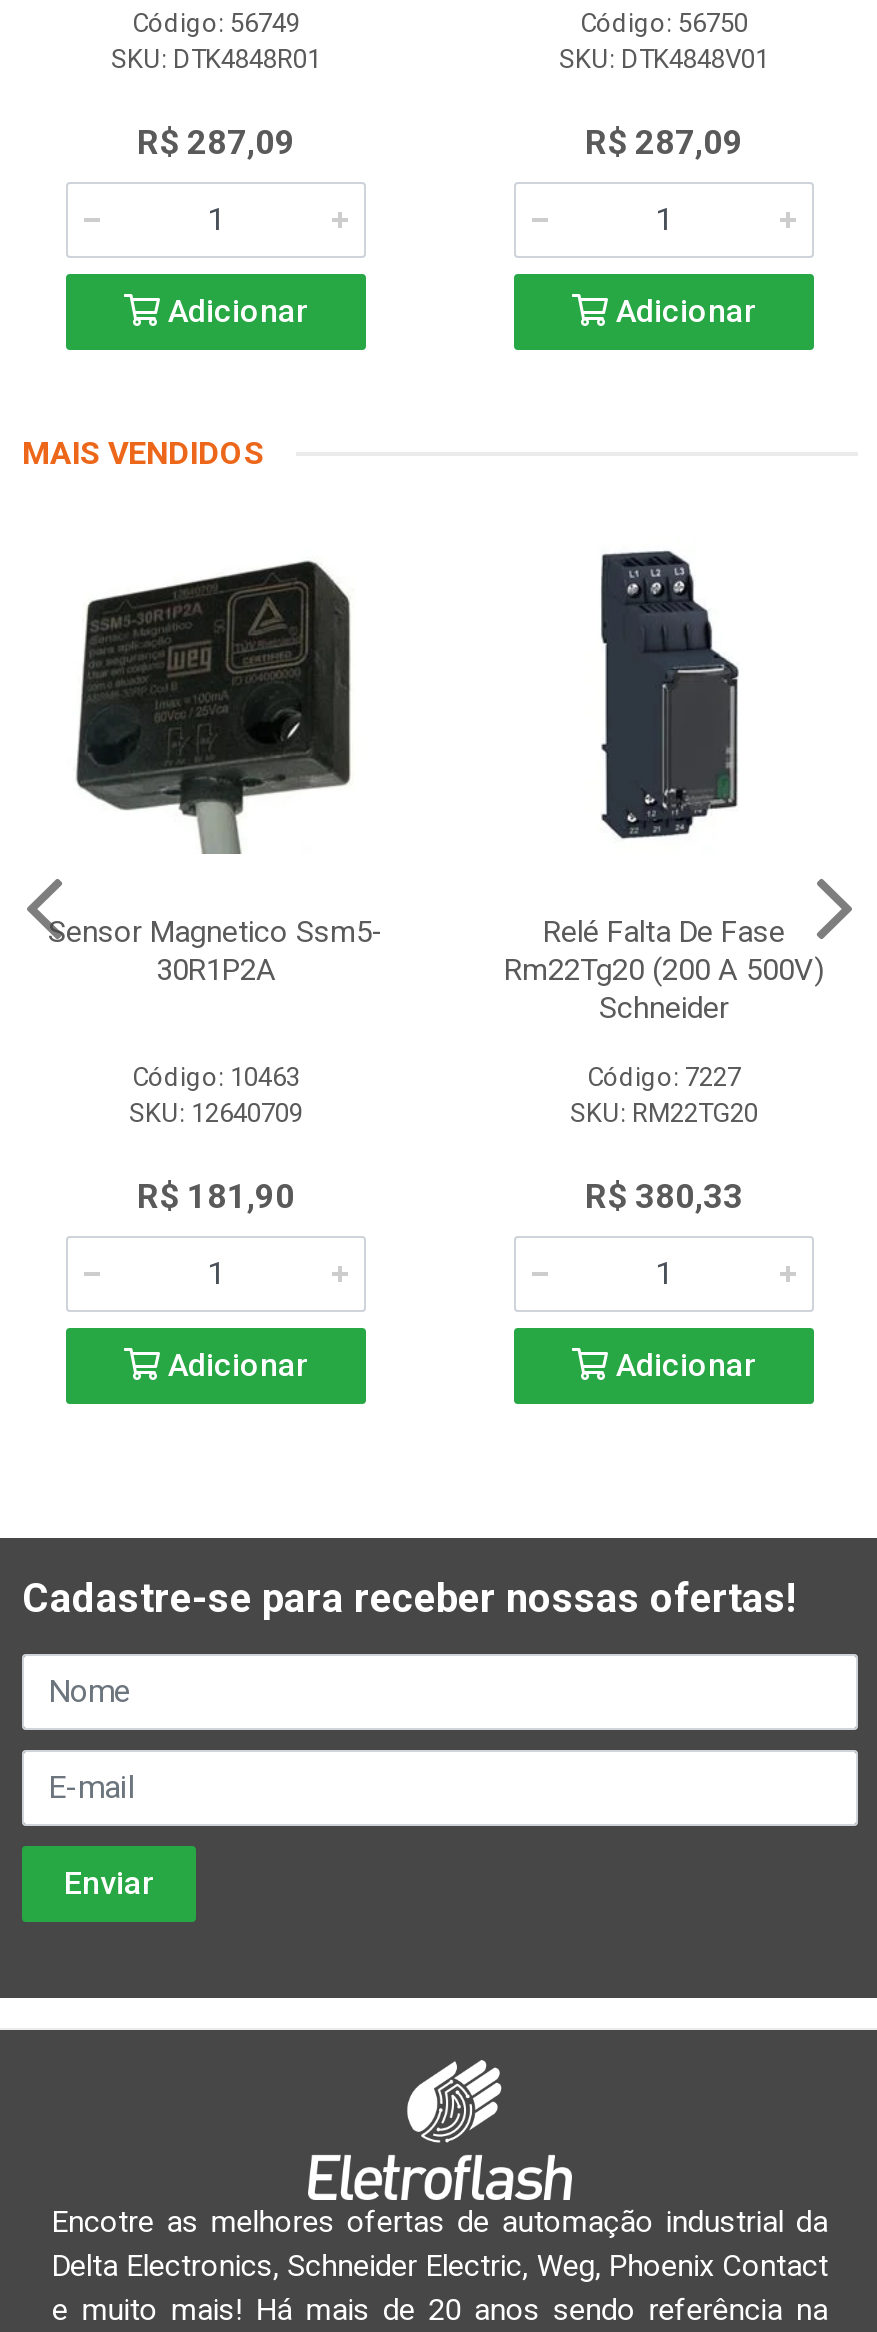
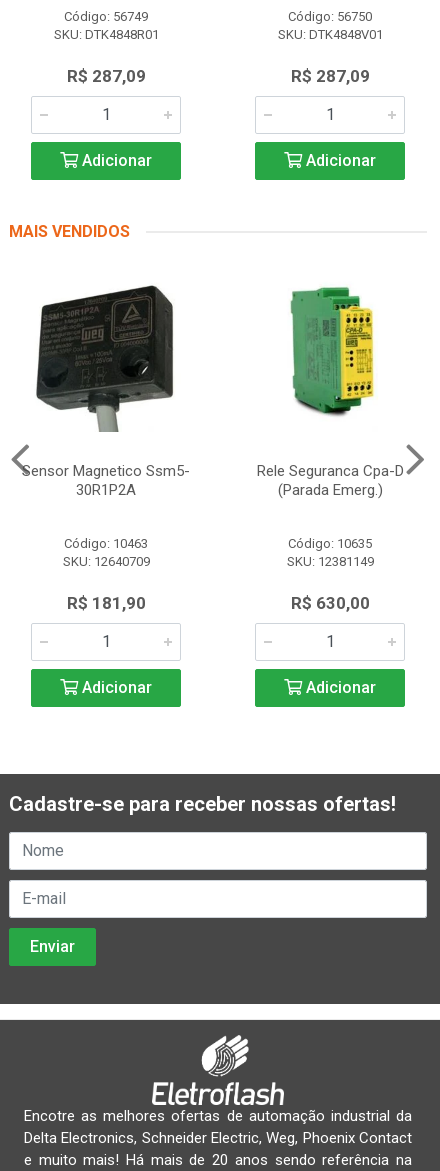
- [image]
- Relé Falta De Fase
- Rm22Tg20 (200 A 500V)
- Schneider
+ [image]
+ Rele Seguranca Cpa-D
+ (Parada Emerg.)

- Código: 7227
- SKU: RM22TG20
+ Código: 10635
+ SKU: 12381149

- R$ 380,33
+ R$ 630,00
